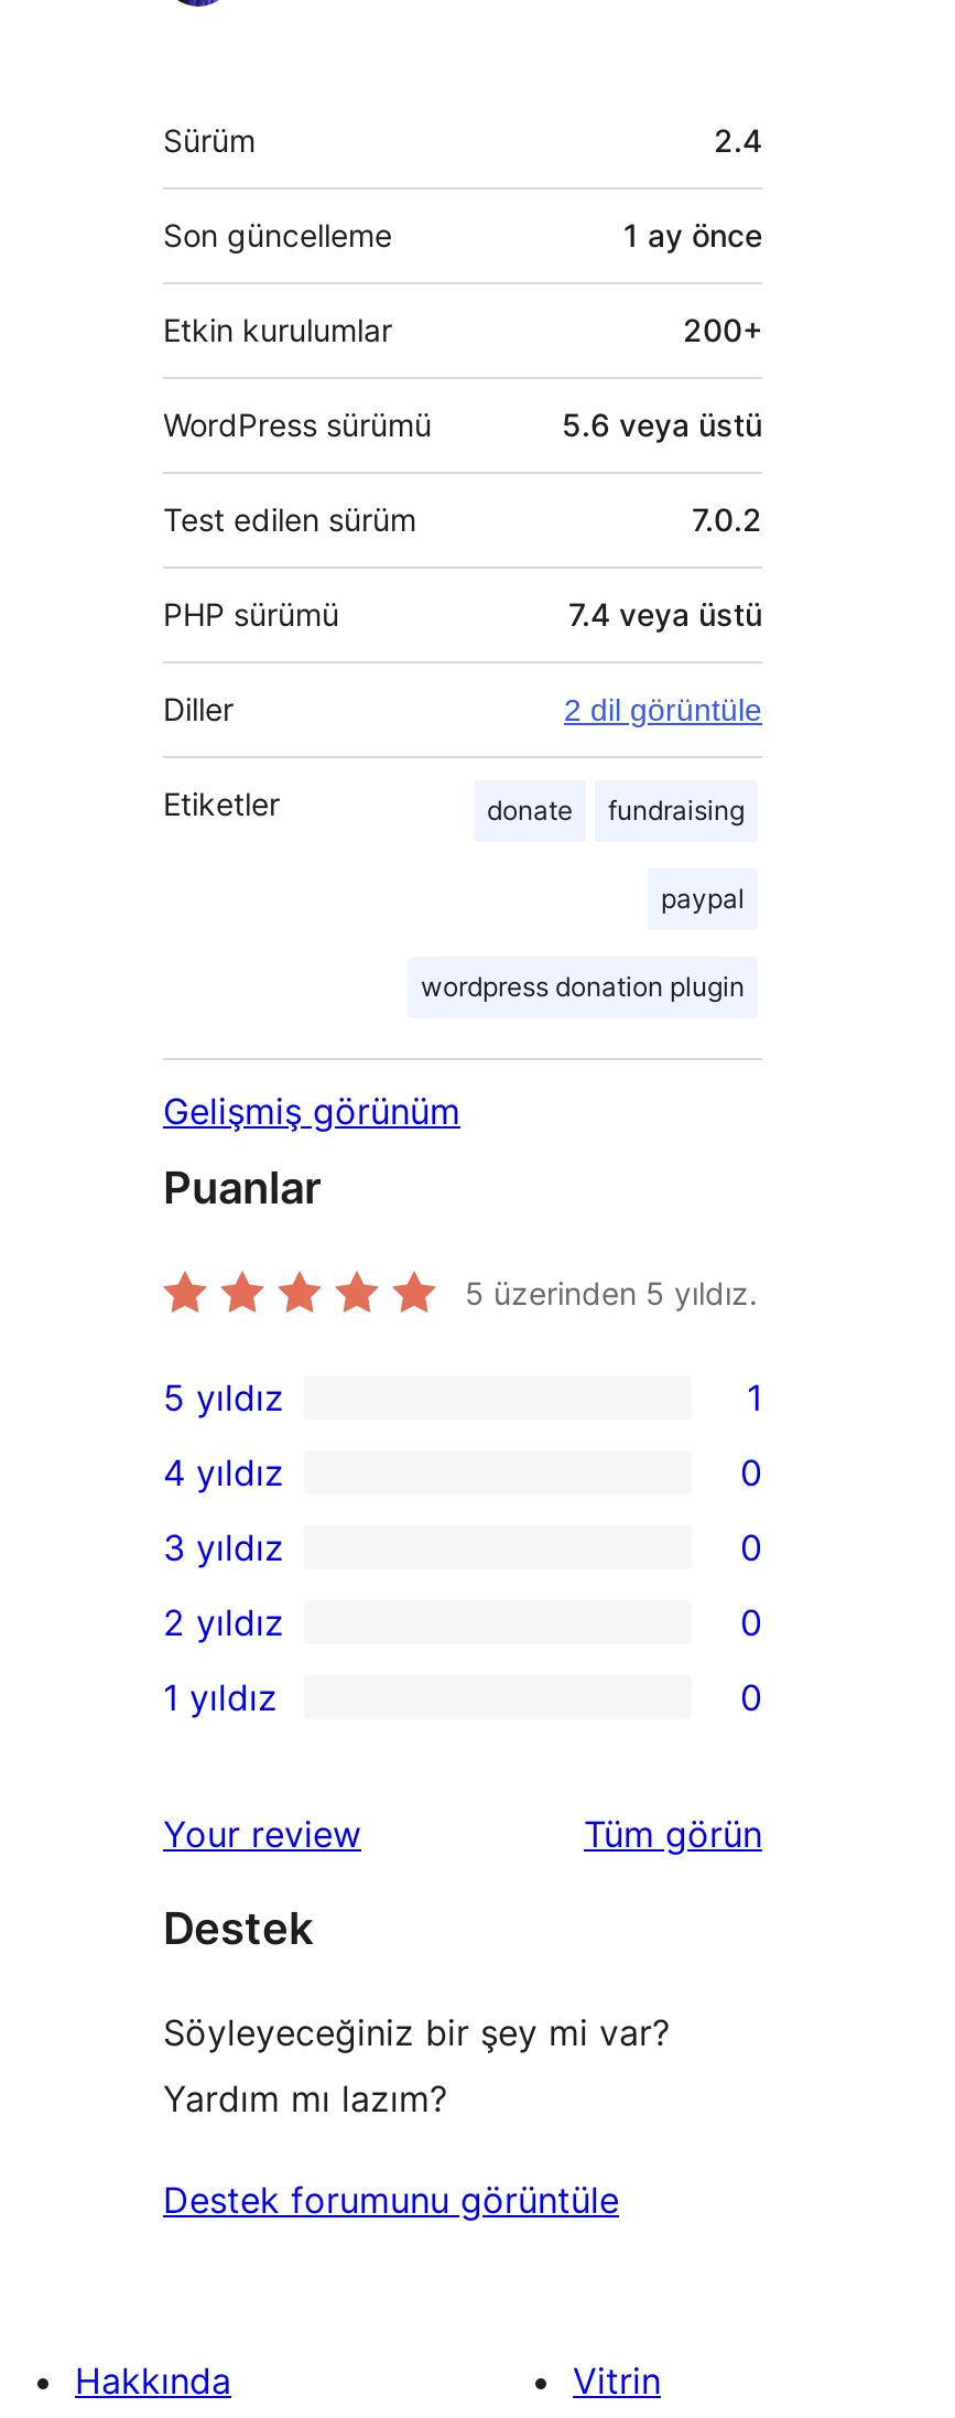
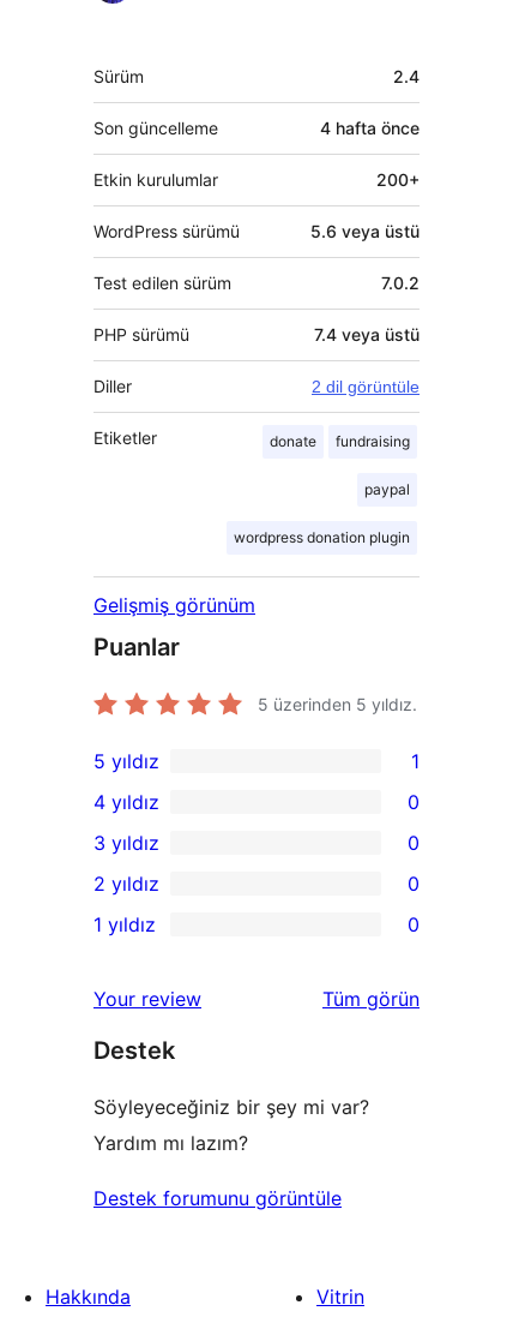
- 1 ay önce
+ 4 hafta önce
